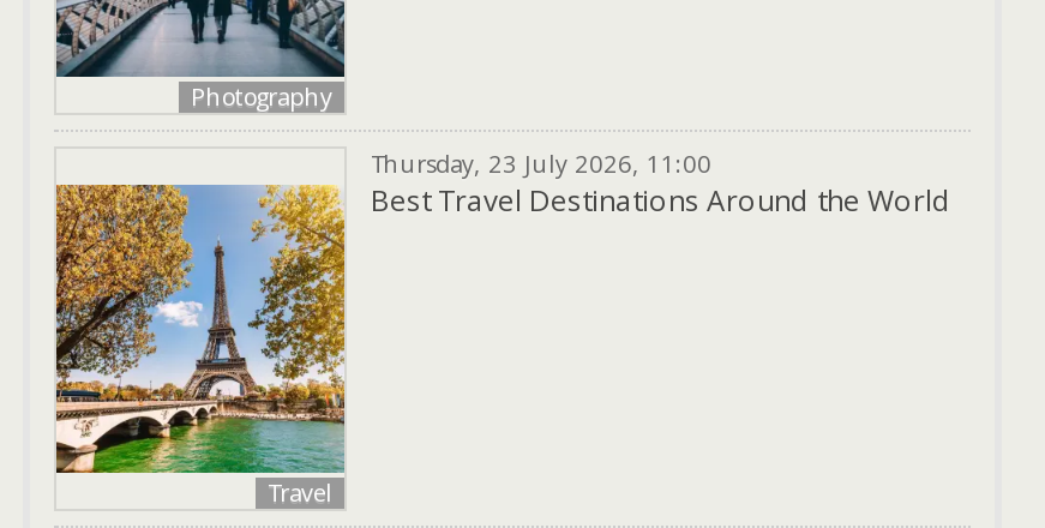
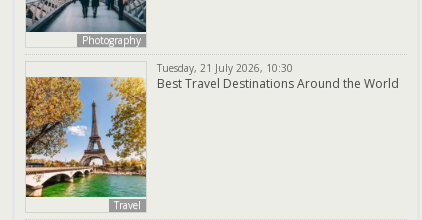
- Thursday, 23 July 2026, 11:00
+ Tuesday, 21 July 2026, 10:30
